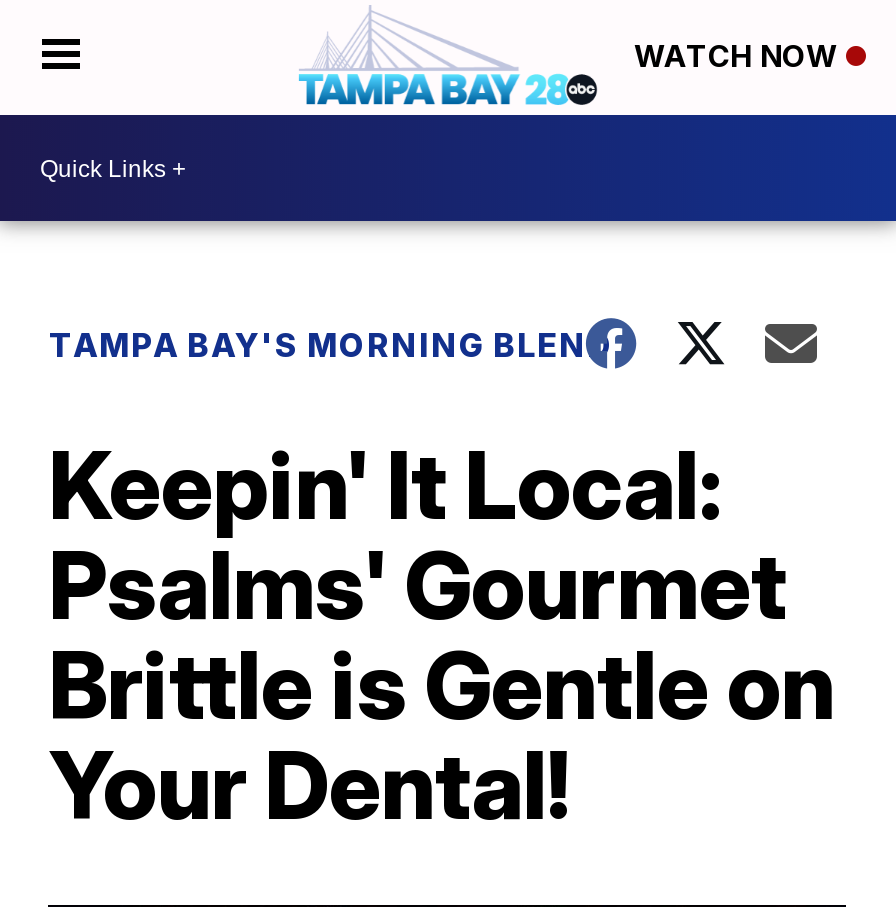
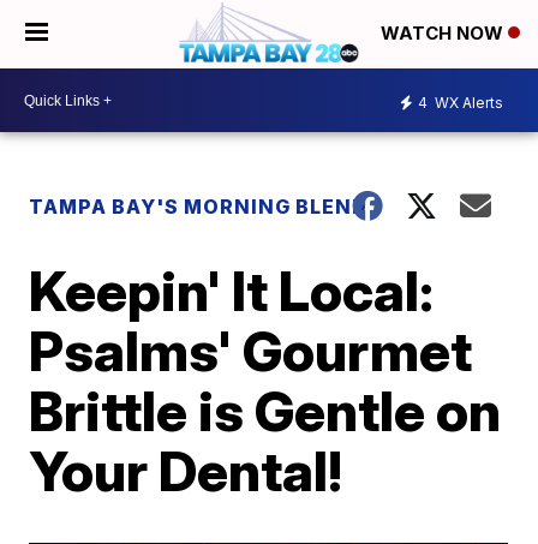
+ 4 WX Alerts
